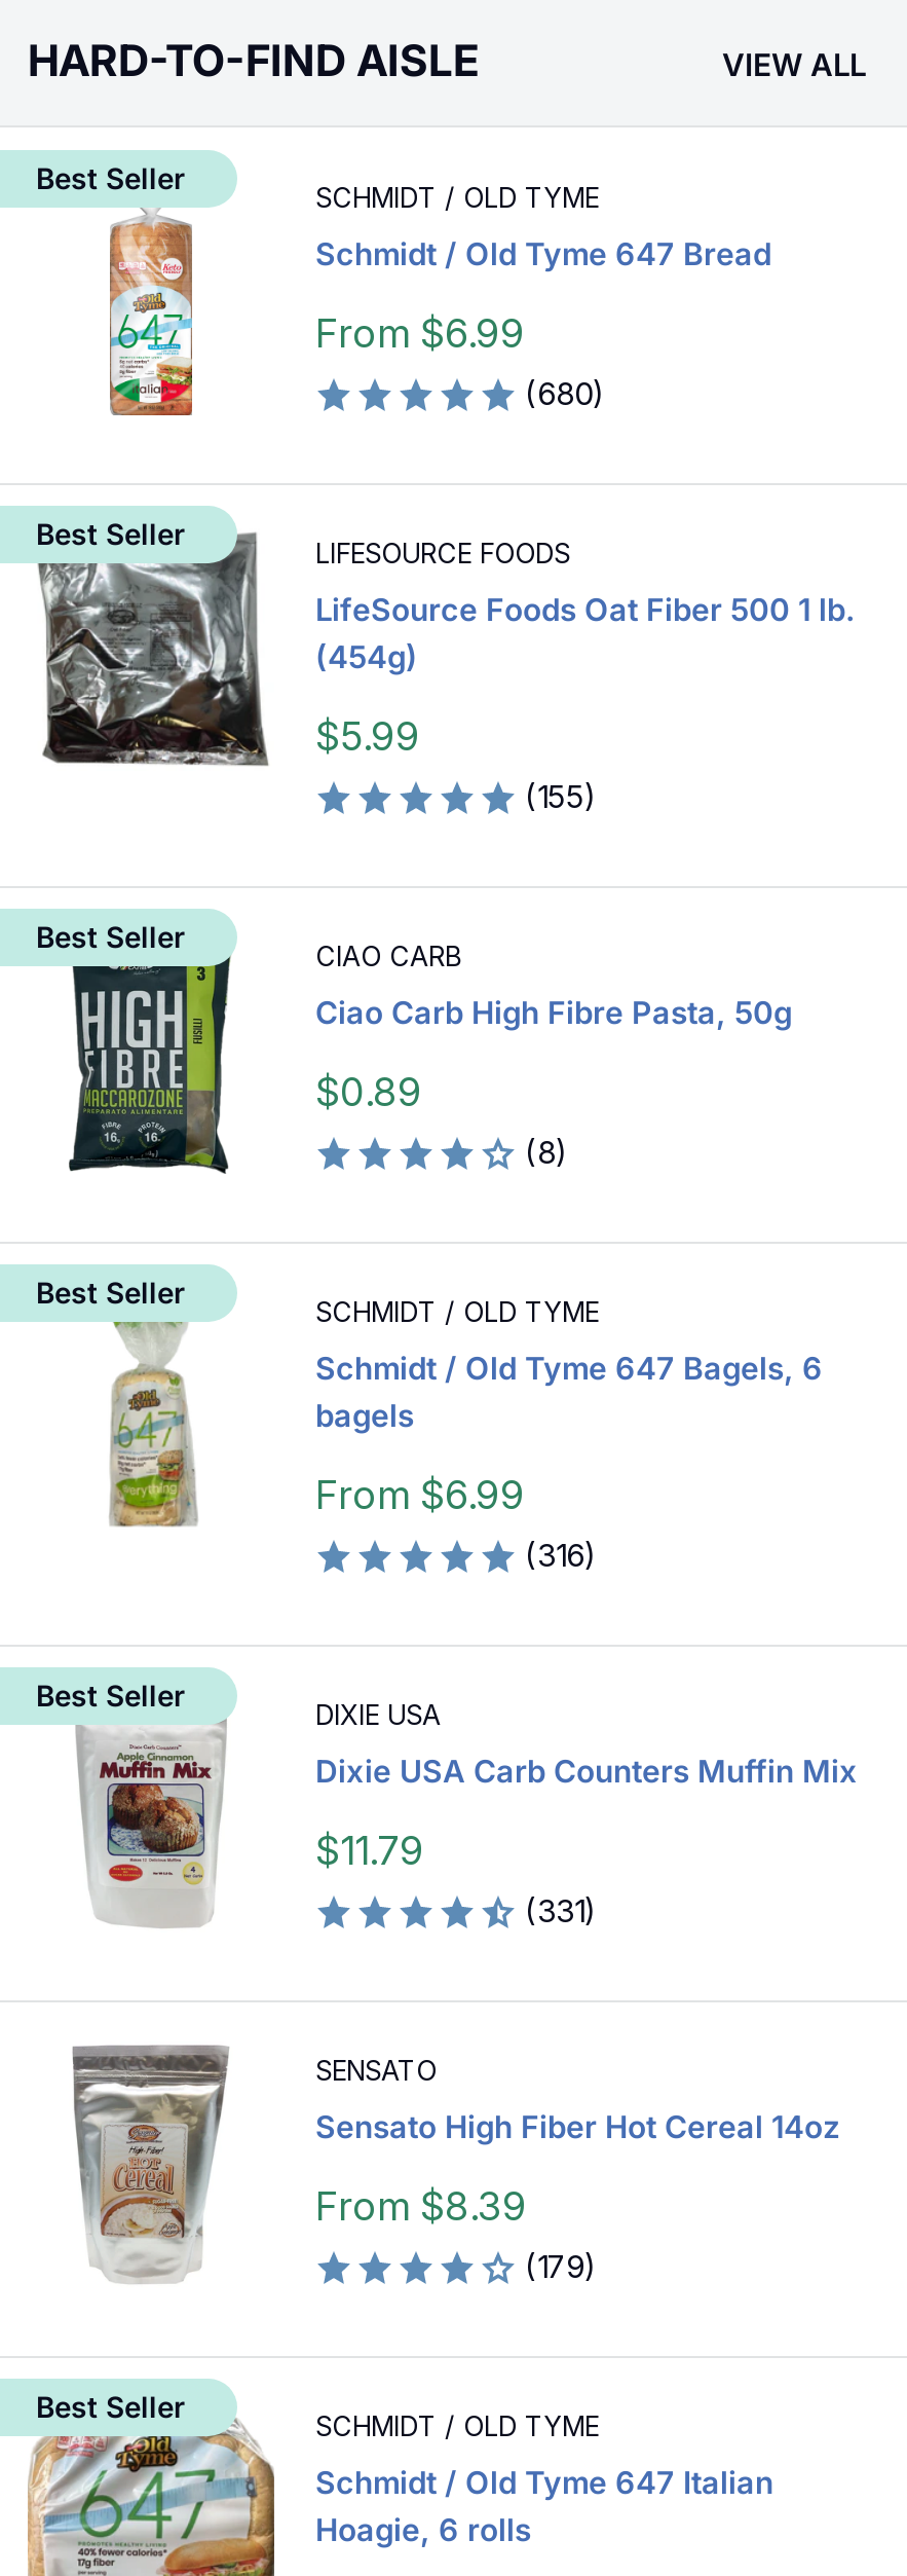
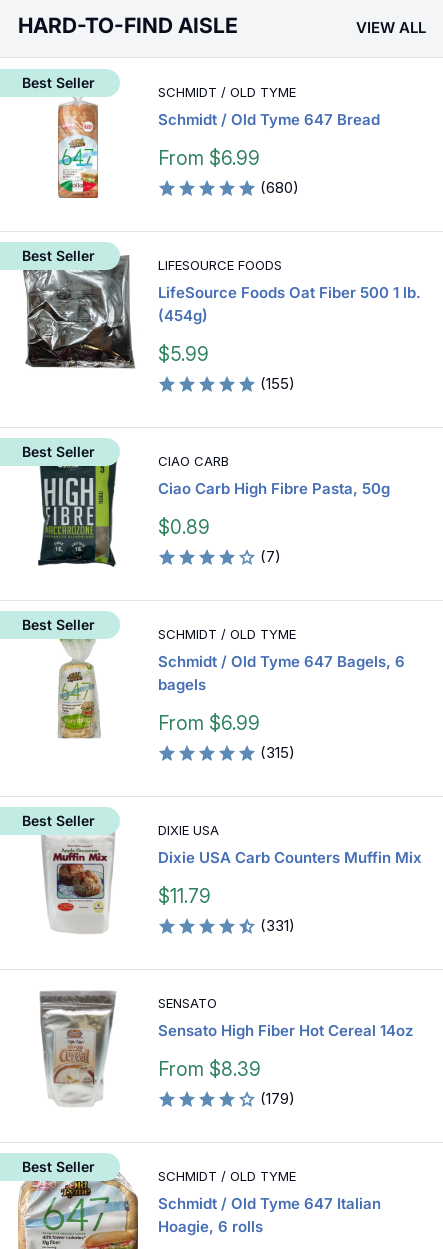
- (8)
+ (7)

- (316)
+ (315)
